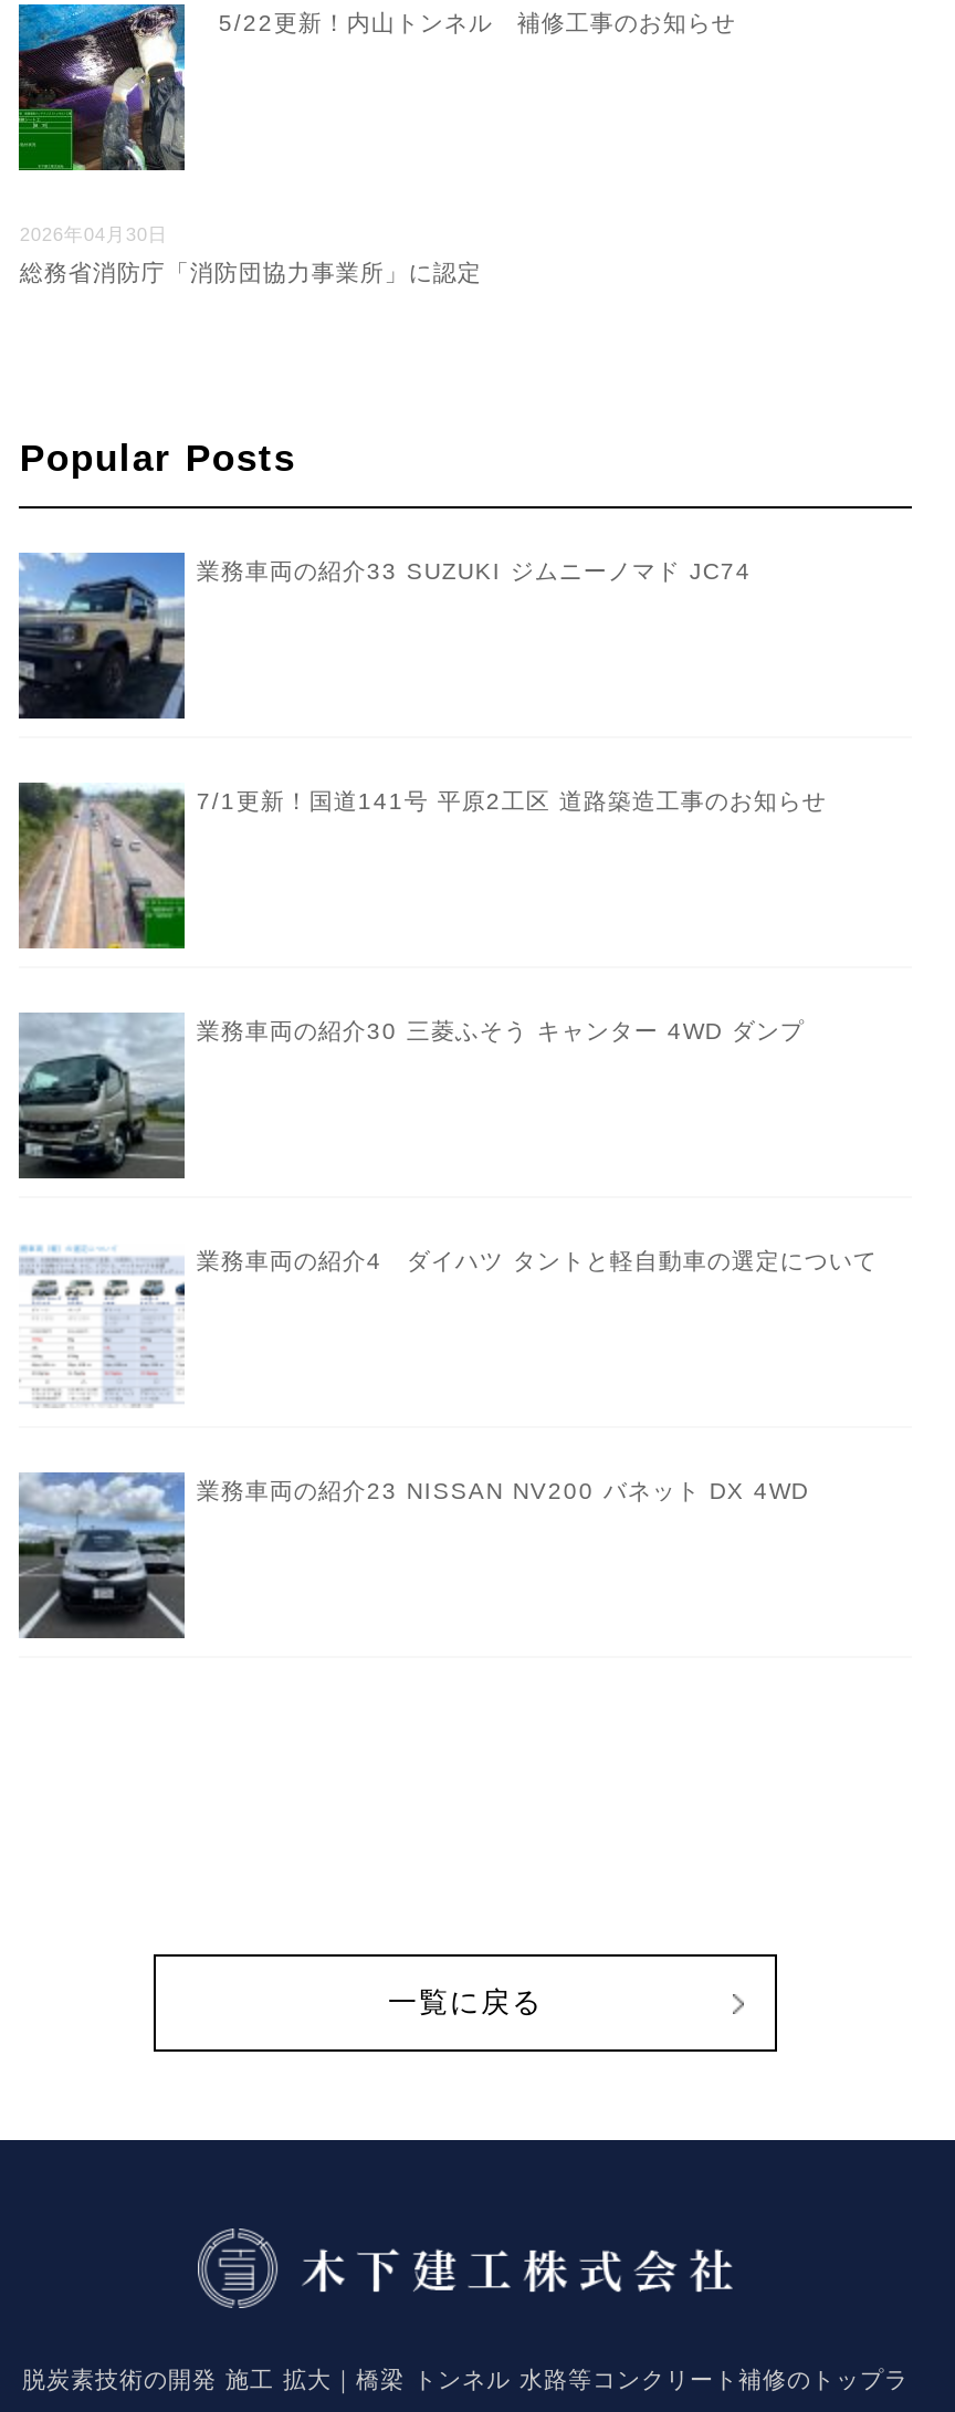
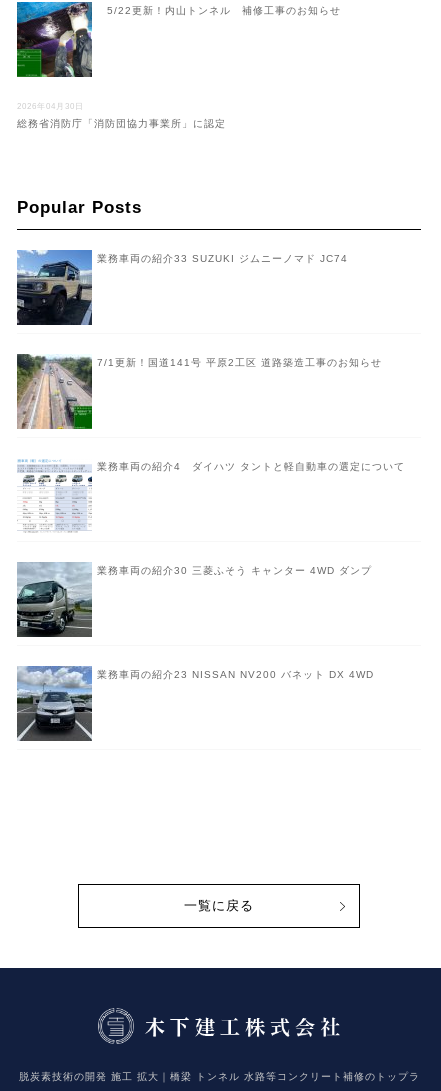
moved down: [image] | 業務車両の紹介30 三菱ふそう キャンター 4WD ダンプ

moved up: [image] | 業務車両の紹介4 ダイハツ タントと軽自動車の選定について
